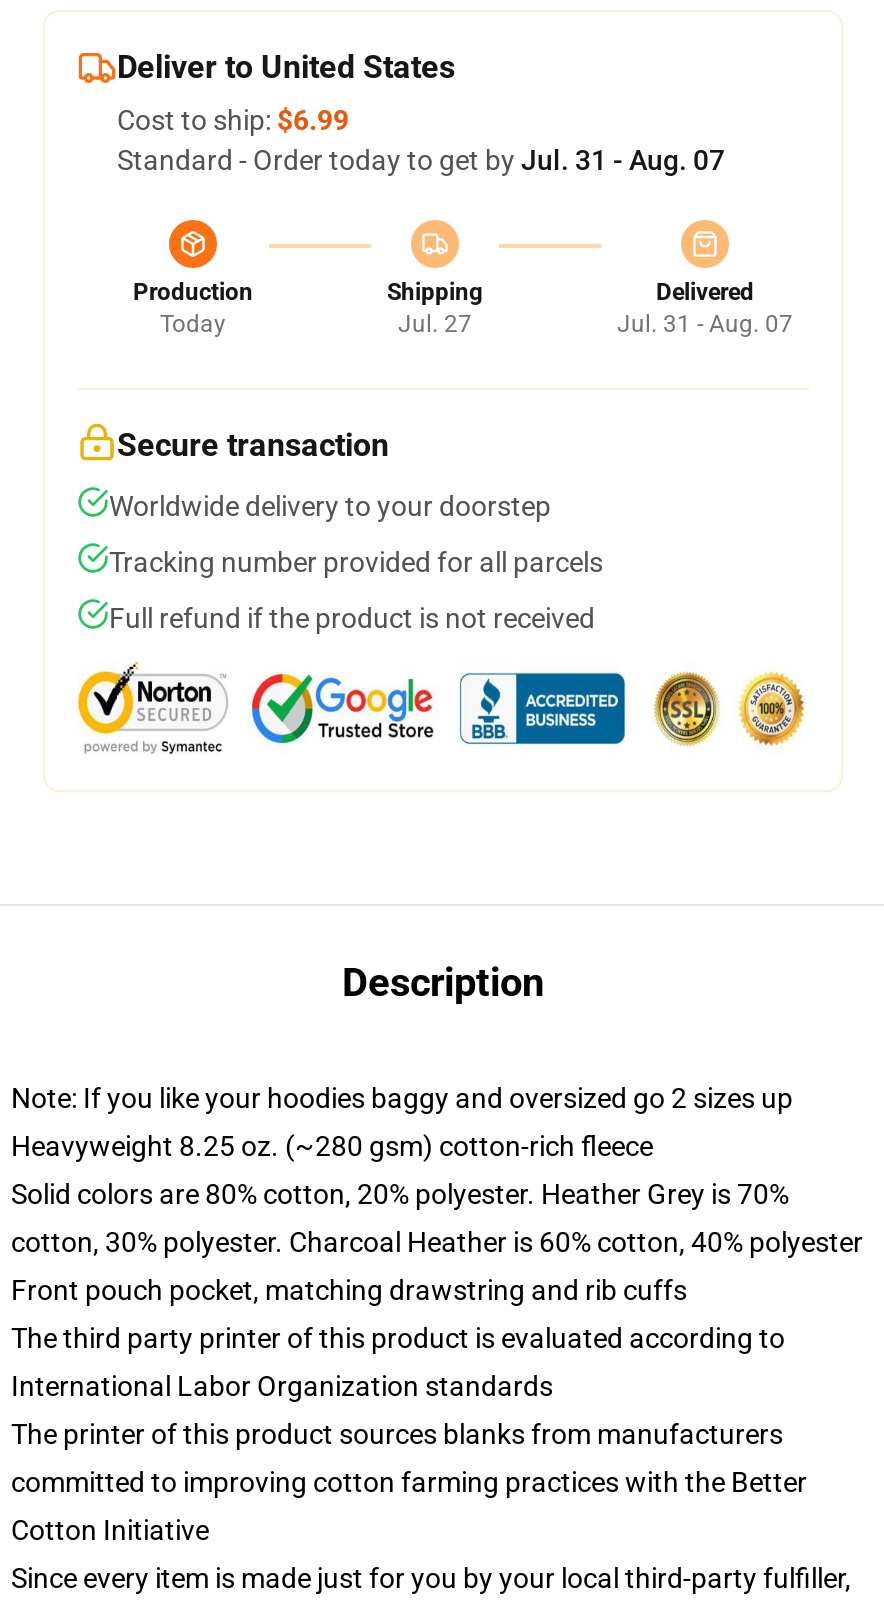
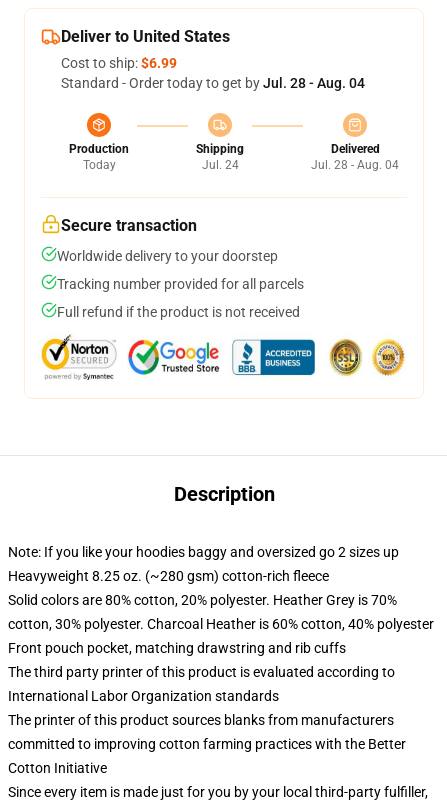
- Standard - Order today to get by Jul. 31 - Aug. 07
+ Standard - Order today to get by Jul. 28 - Aug. 04

- Jul. 27
+ Jul. 24

- Jul. 31 - Aug. 07
+ Jul. 28 - Aug. 04
